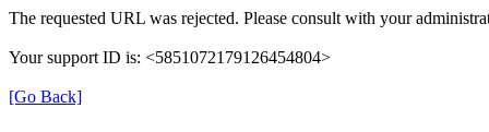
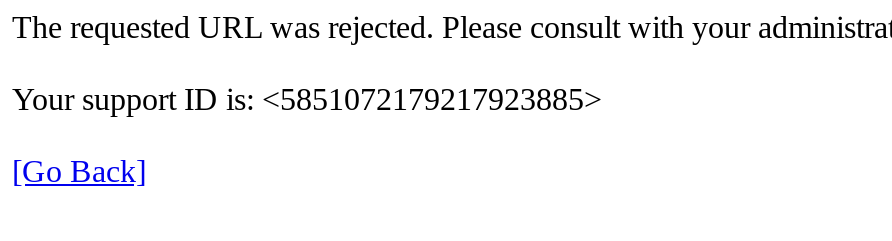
- Your support ID is: <5851072179126454804>
+ Your support ID is: <5851072179217923885>
